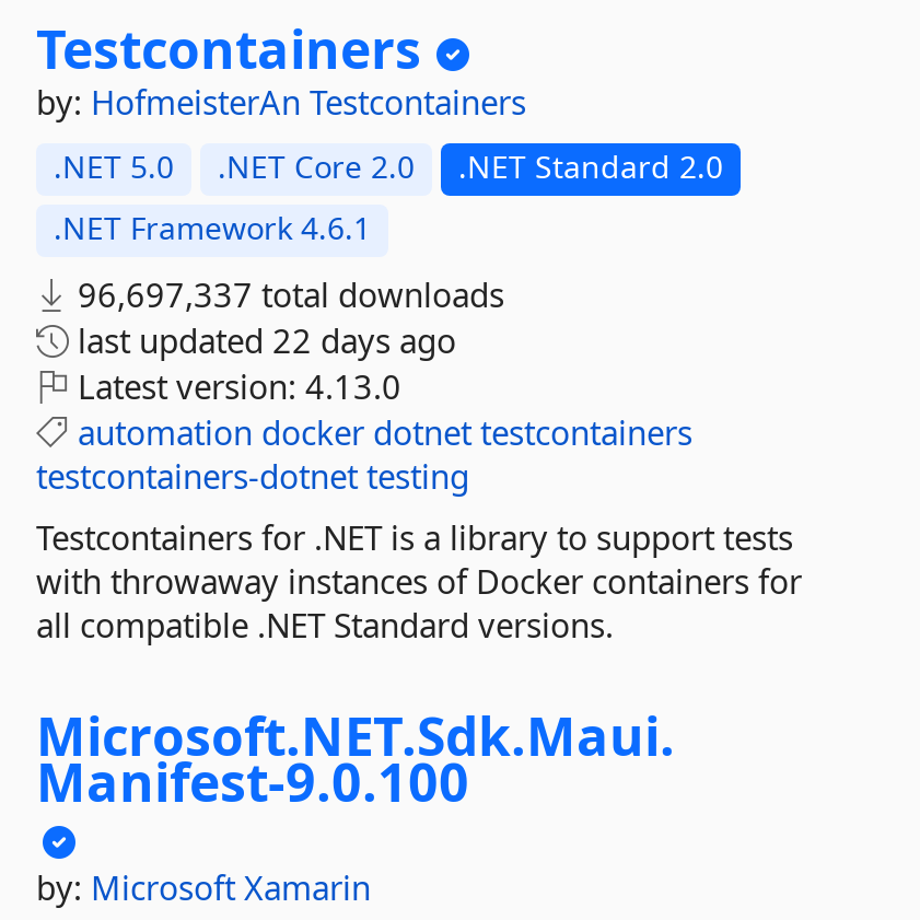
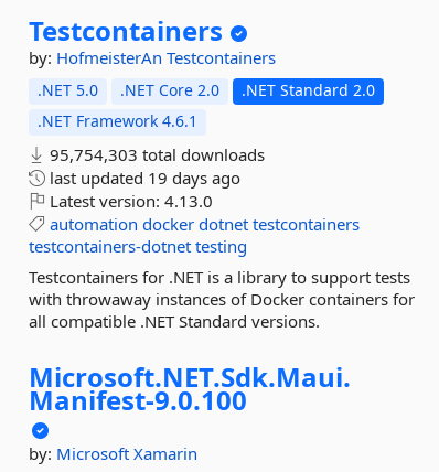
- 96,697,337 total downloads
+ 95,754,303 total downloads

- last updated 22 days ago
+ last updated 19 days ago
